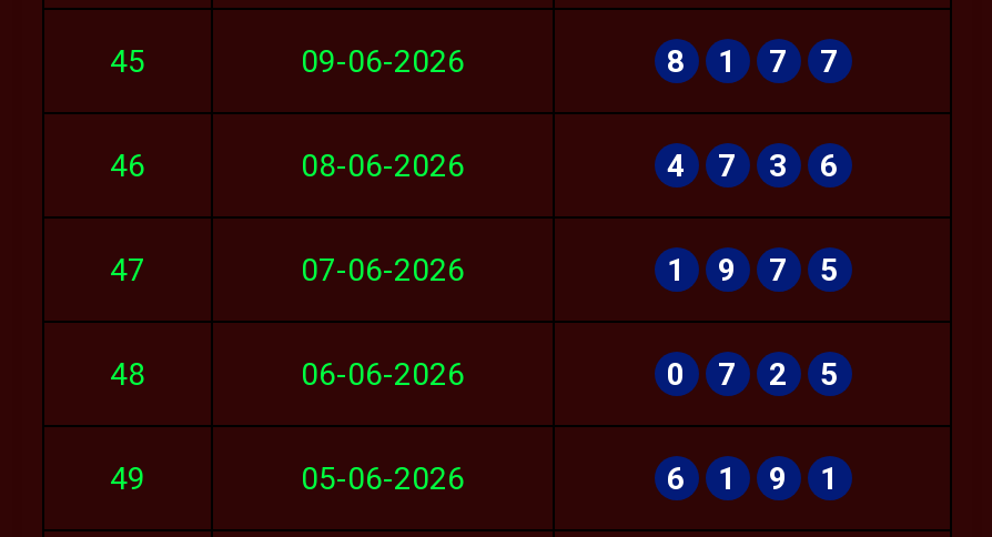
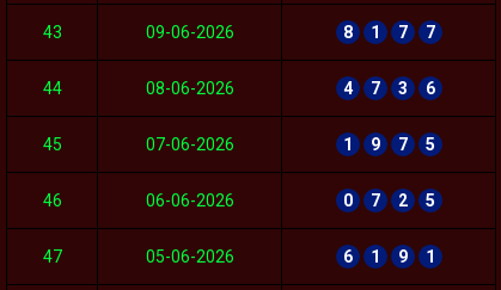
- 45
+ 43

- 46
+ 44

- 47
+ 45

- 48
+ 46

- 49
+ 47
